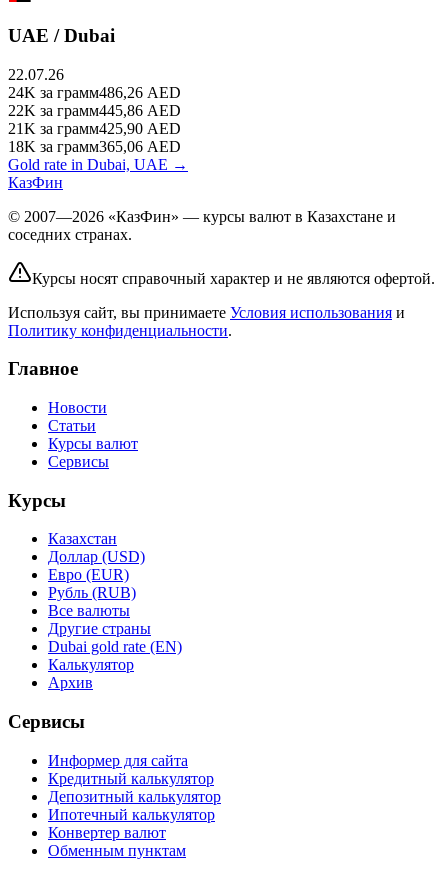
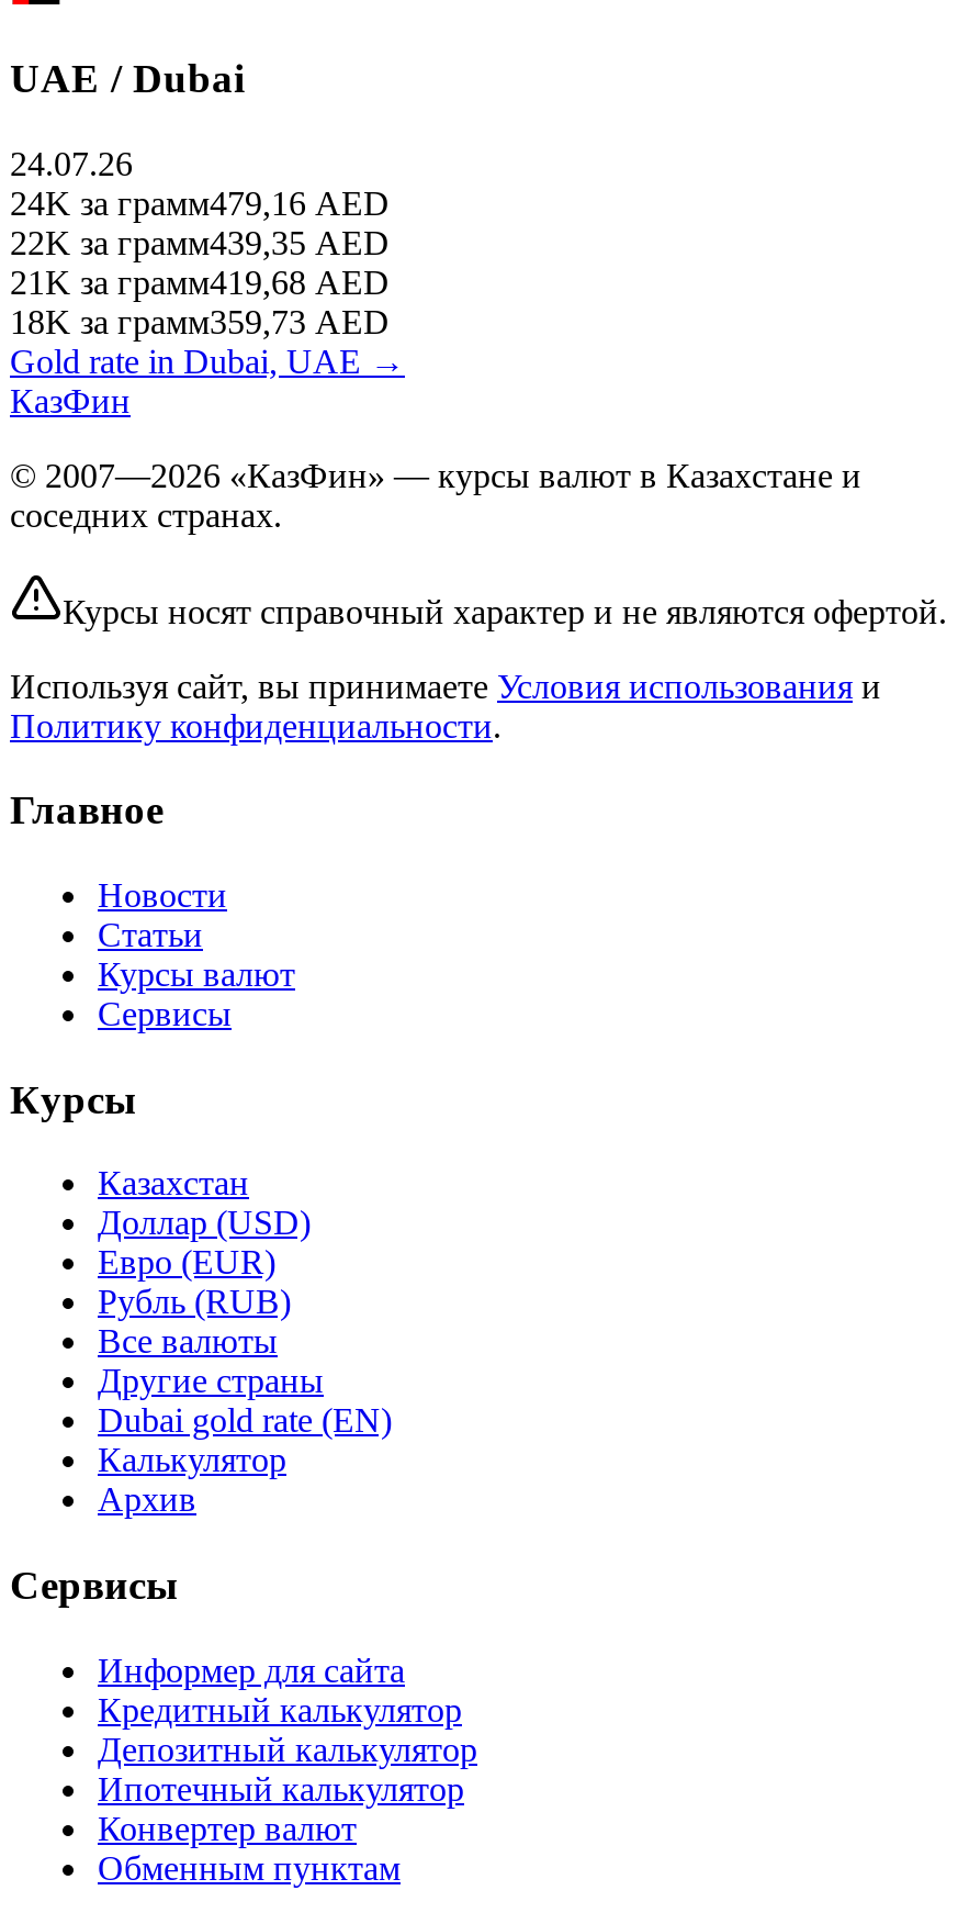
- 22.07.26
+ 24.07.26

- 24K за грамм486,26 AED
+ 24K за грамм479,16 AED

- 22K за грамм445,86 AED
+ 22K за грамм439,35 AED

- 21K за грамм425,90 AED
+ 21K за грамм419,68 AED

- 18K за грамм365,06 AED
+ 18K за грамм359,73 AED
